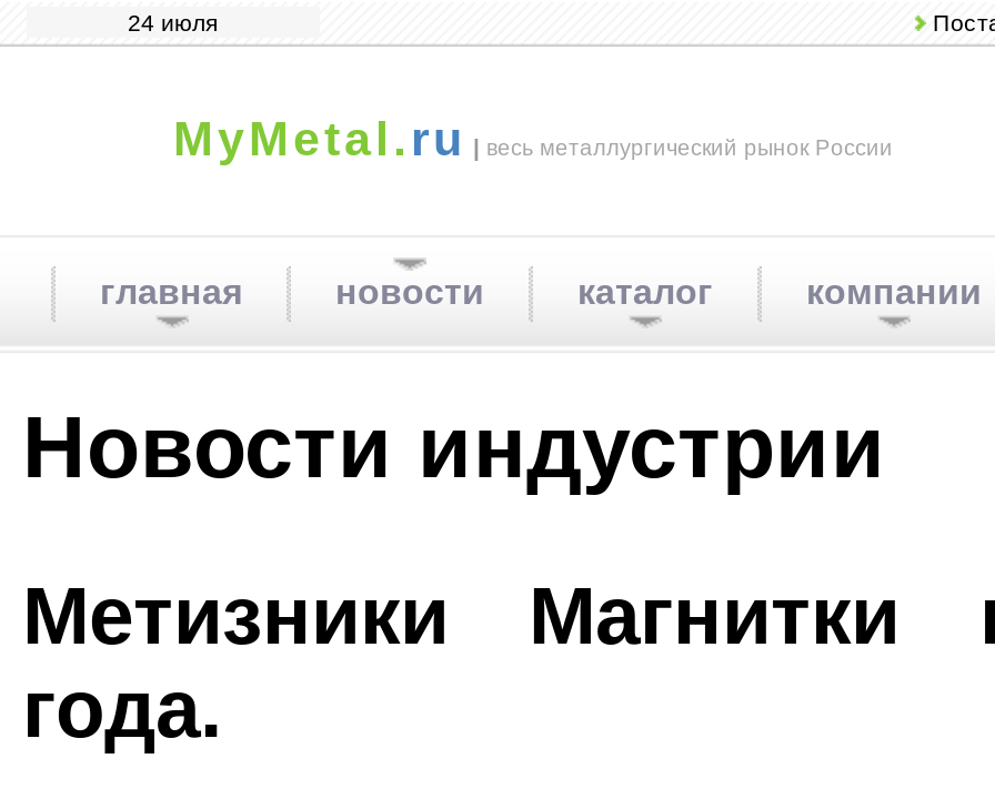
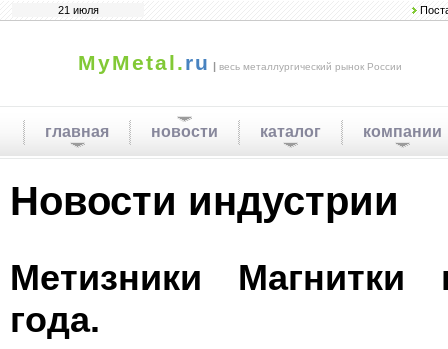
- 24 июля
+ 21 июля
